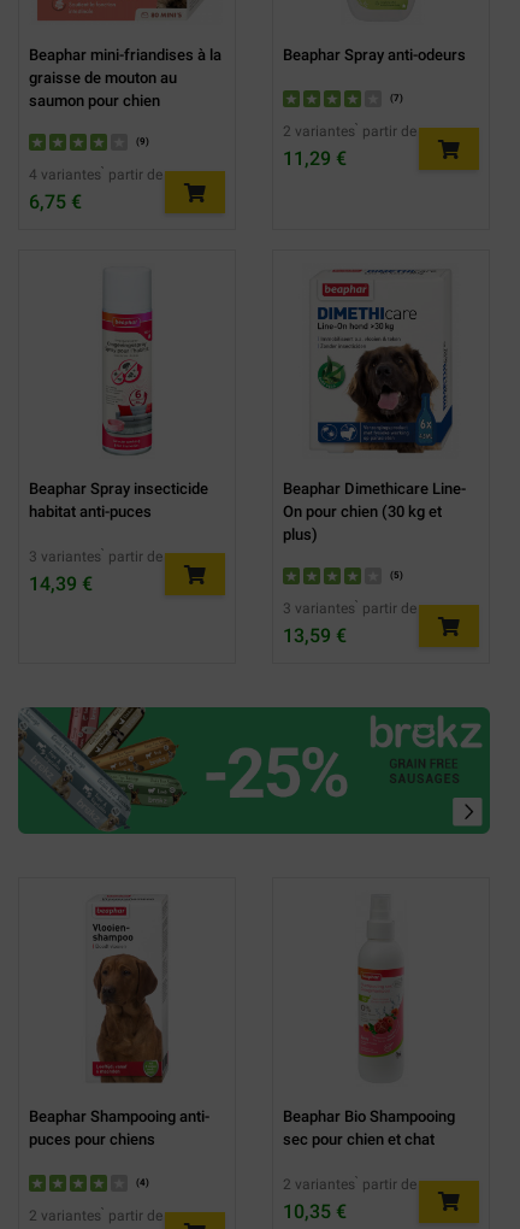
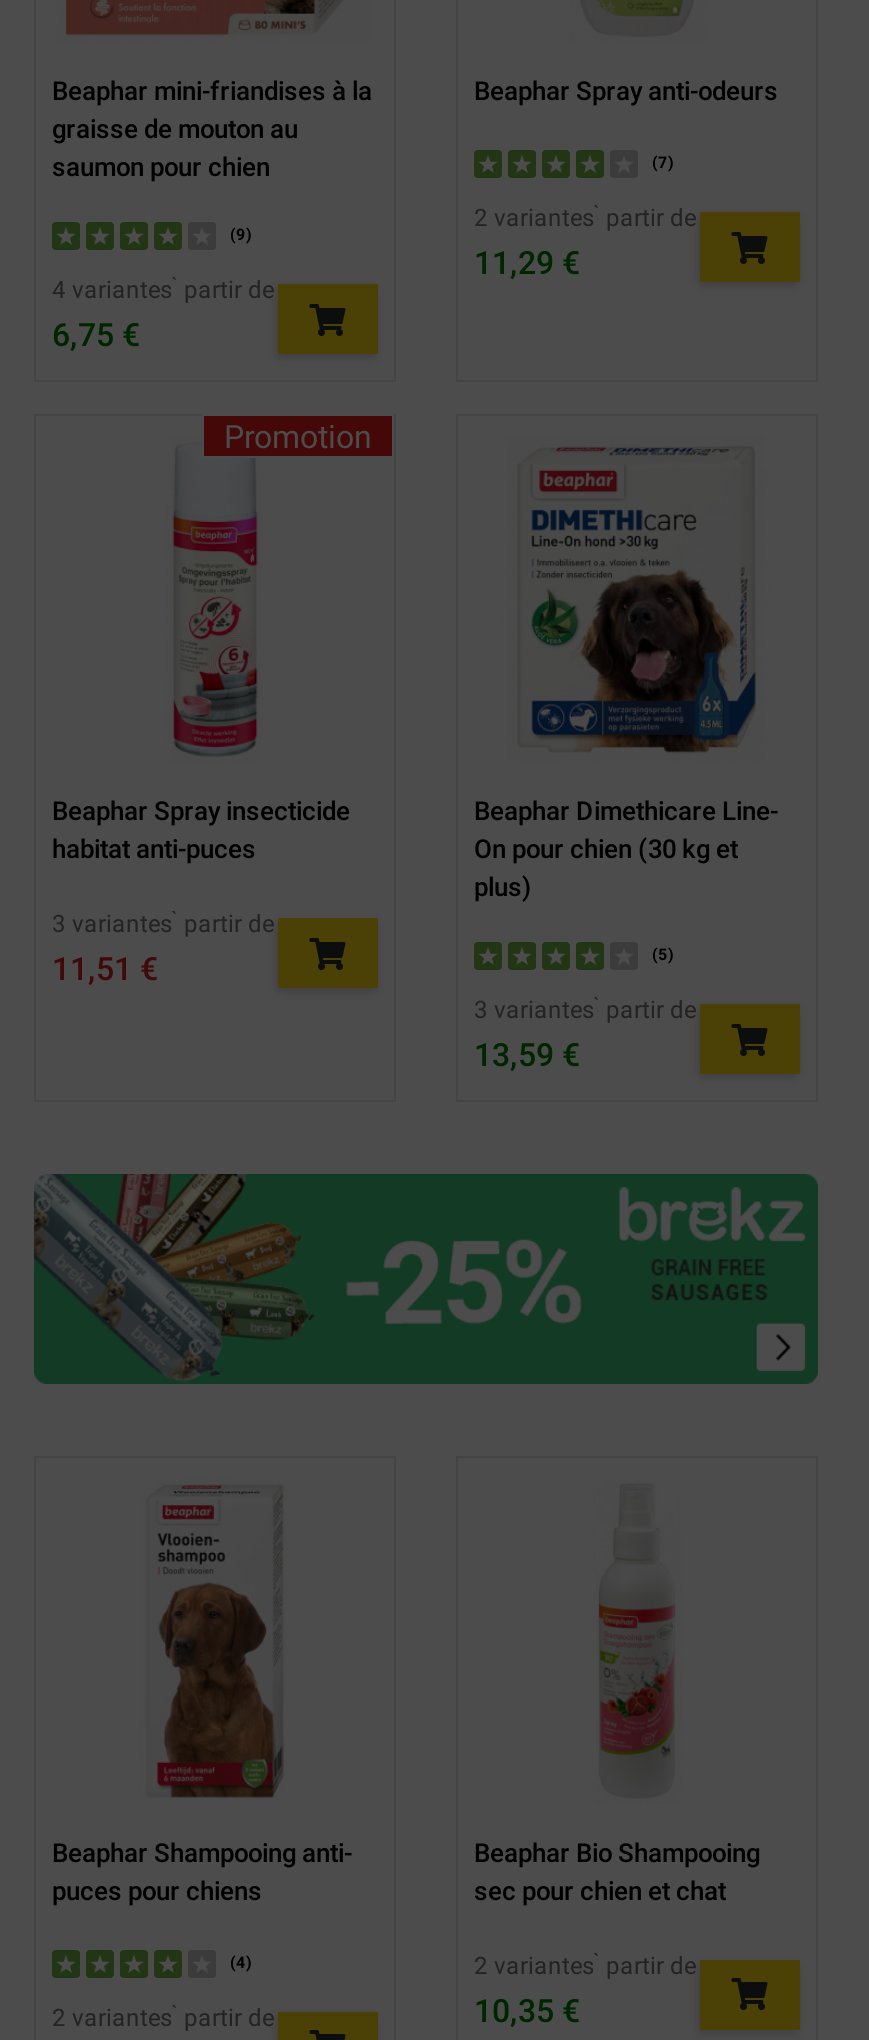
+ Promotion

- 14,39 €
+ 11,51 €
